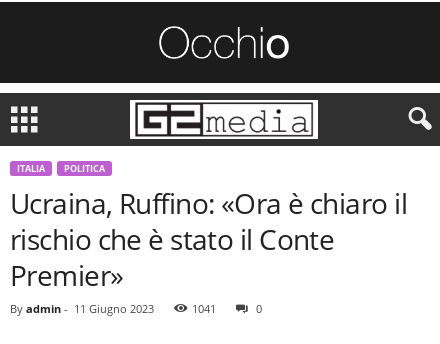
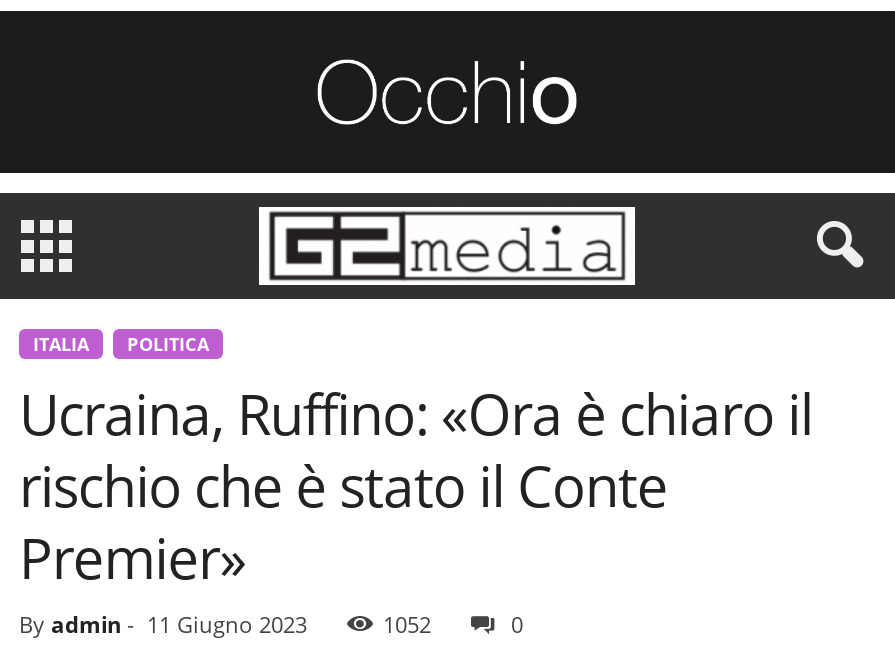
- 1041
+ 1052
